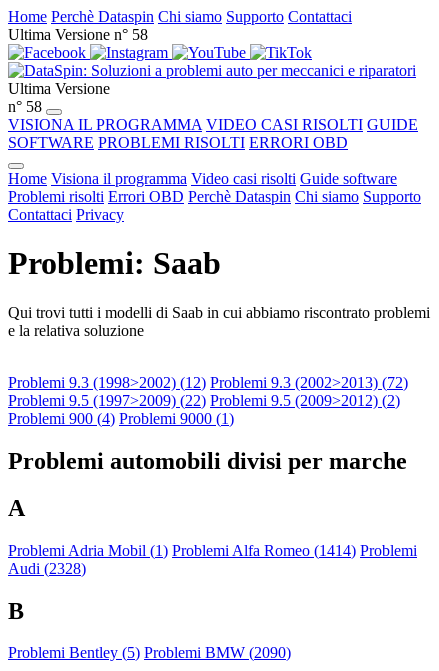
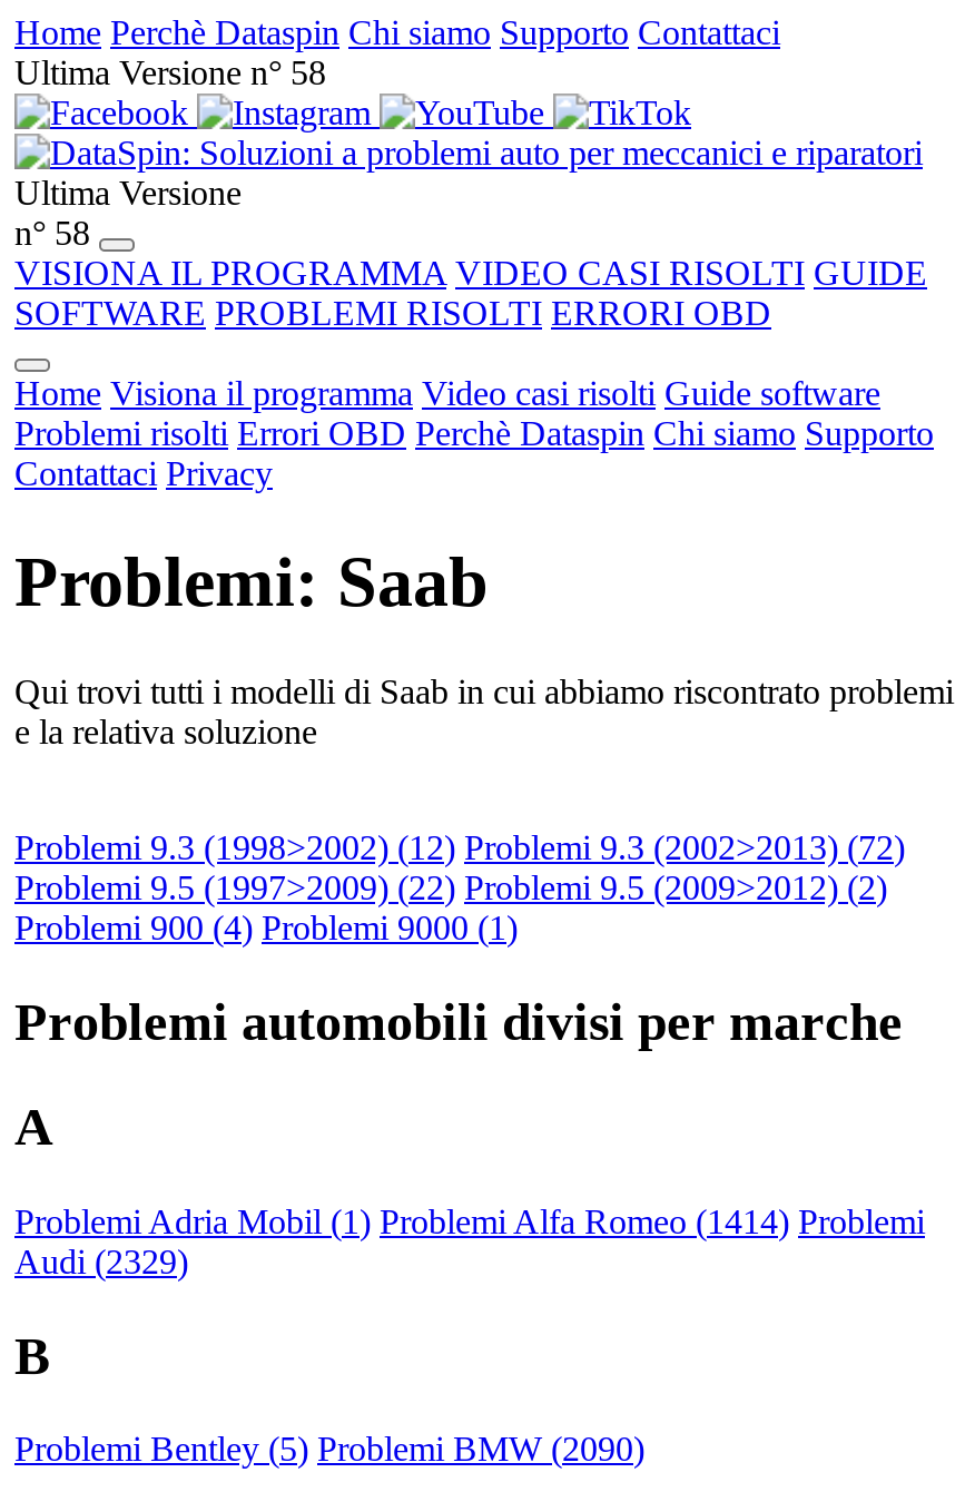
- Audi (2328)
+ Audi (2329)
